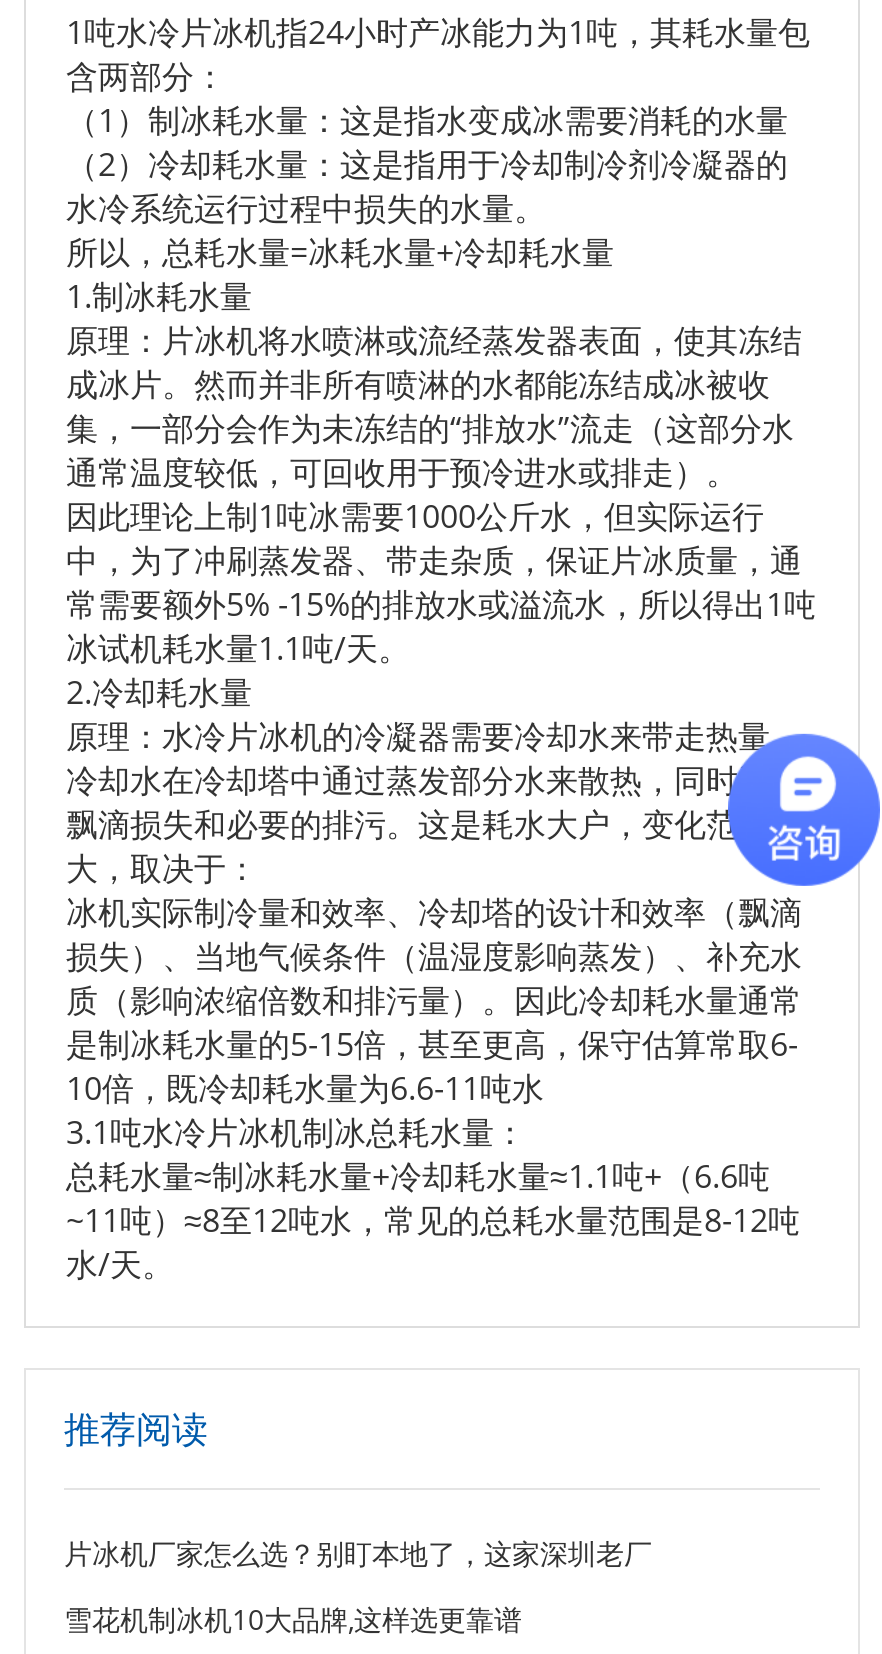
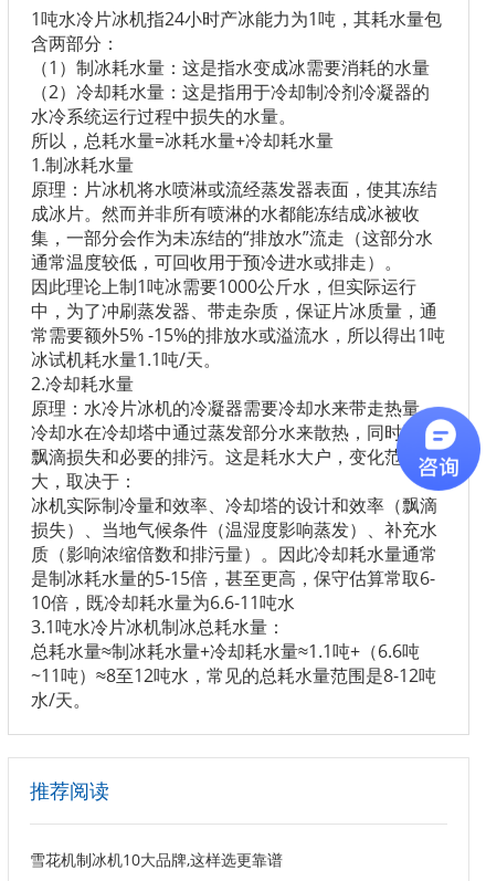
- 片冰机厂家怎么选？别盯本地了，这家深圳老厂
